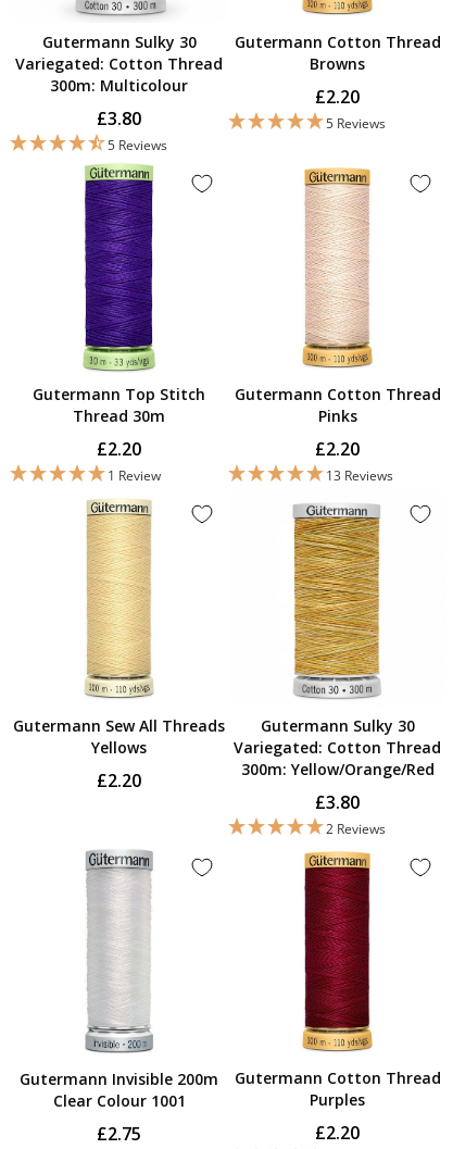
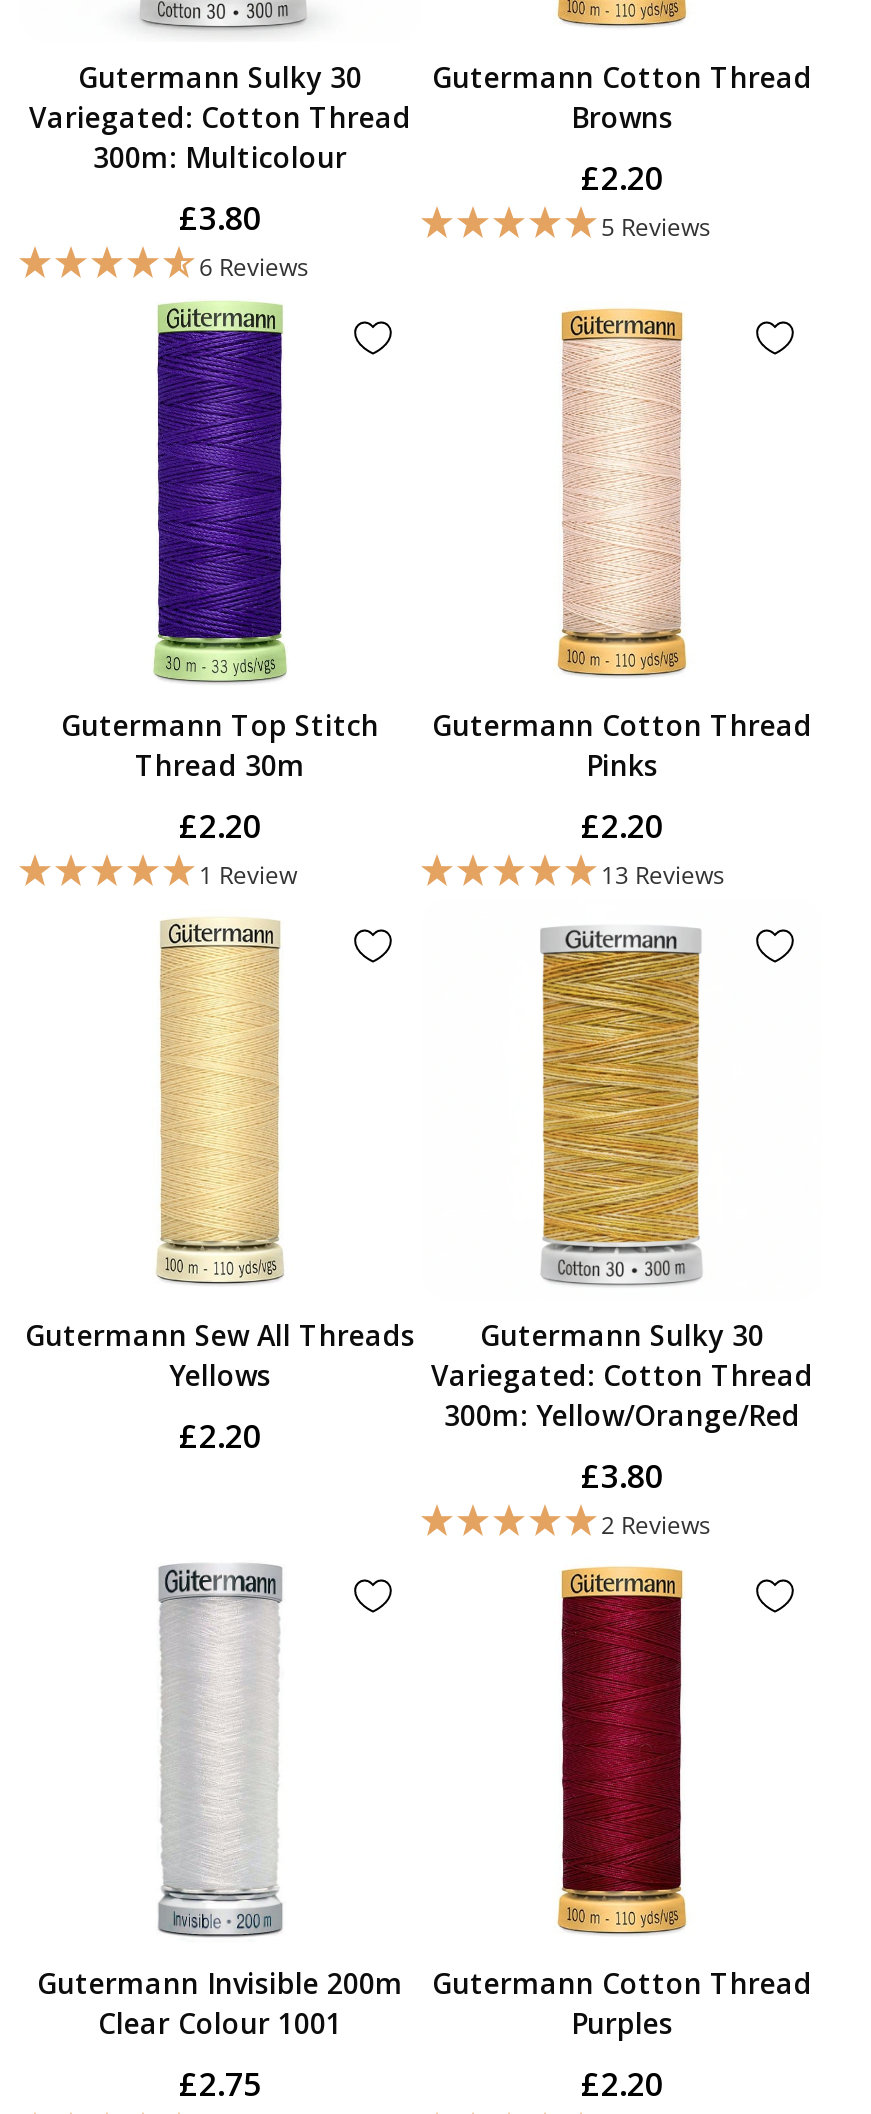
- 5 Reviews
+ 6 Reviews
